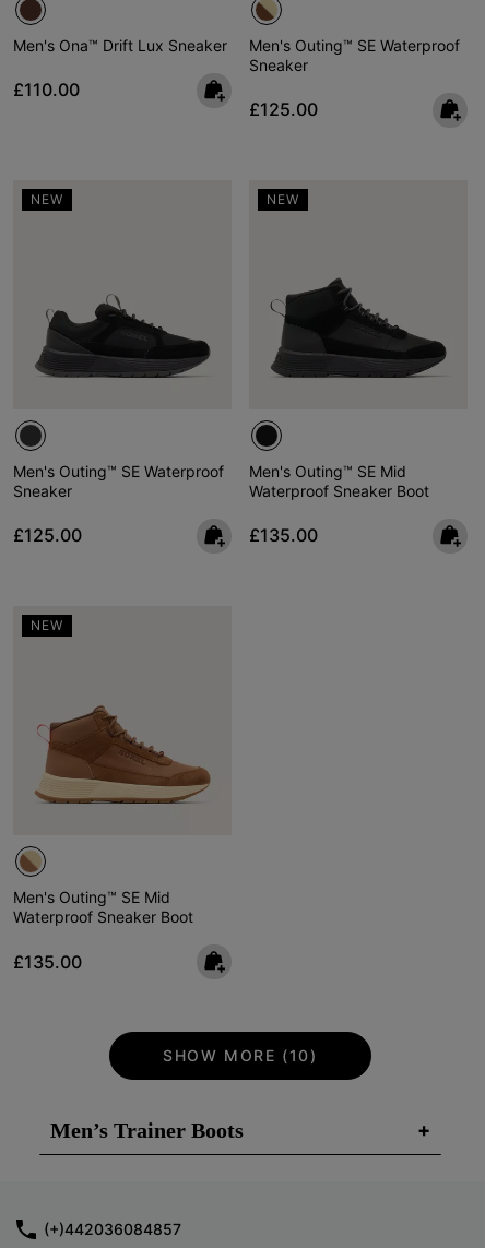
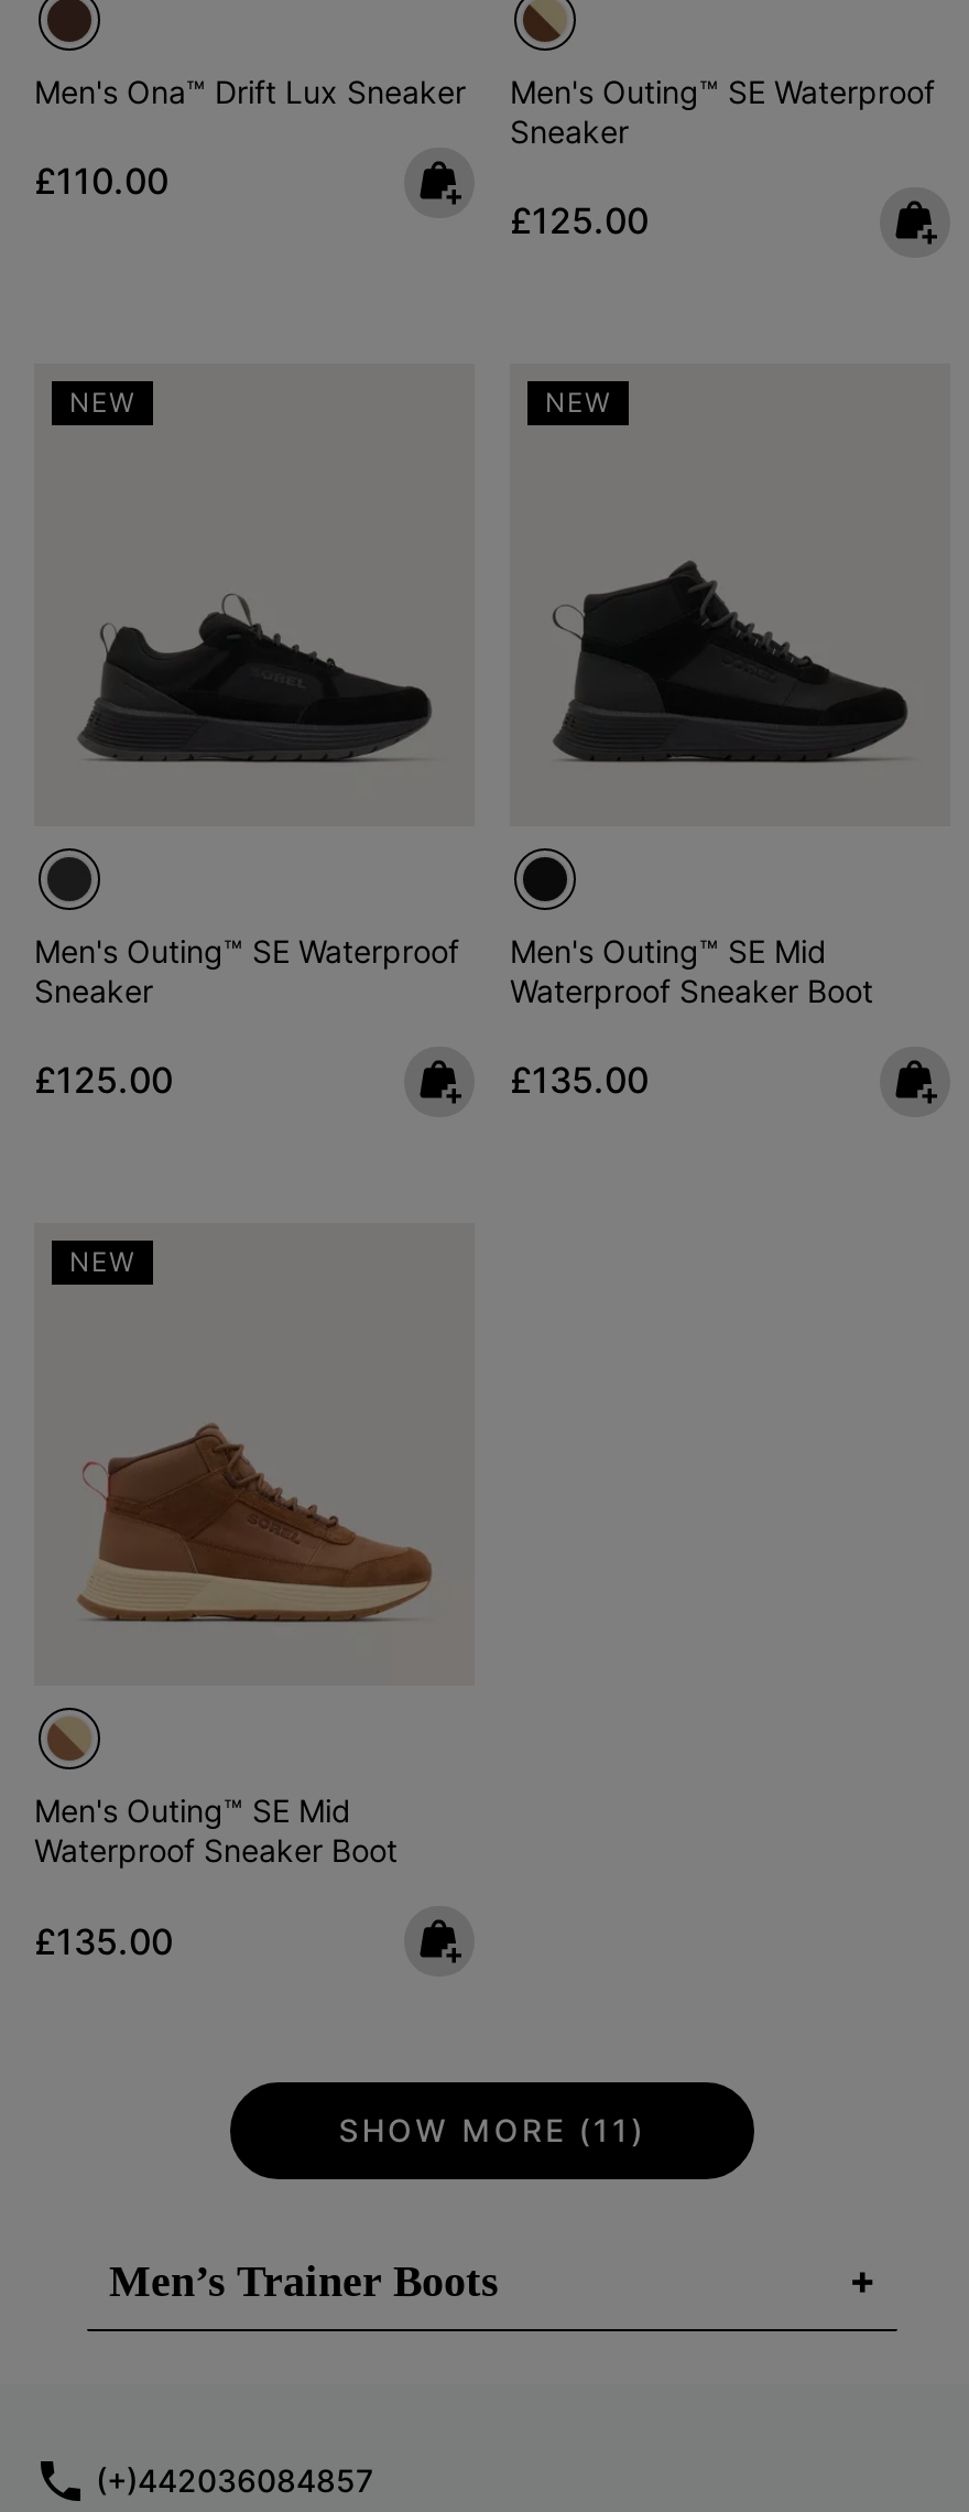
- SHOW MORE (10)
+ SHOW MORE (11)
